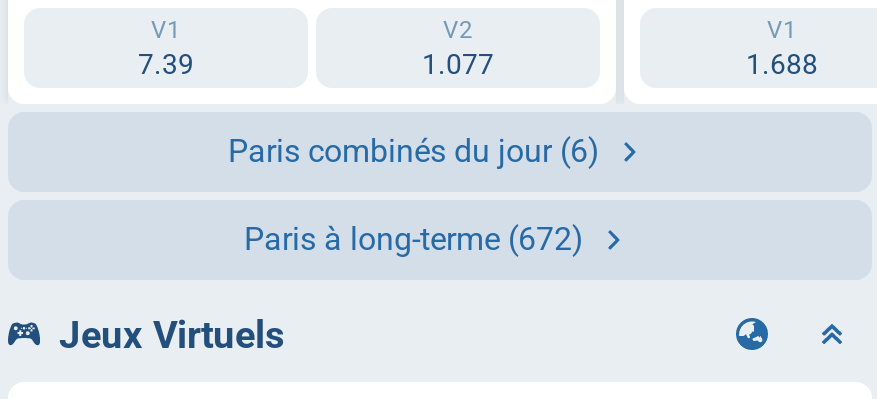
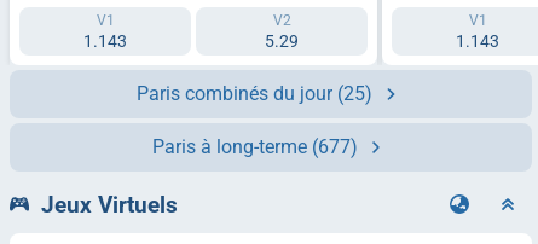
- 7.39
+ 1.143

- 1.077
+ 5.29

- 1.688
+ 1.143

- Paris combinés du jour (6)
+ Paris combinés du jour (25)

- Paris à long-terme (672)
+ Paris à long-terme (677)
